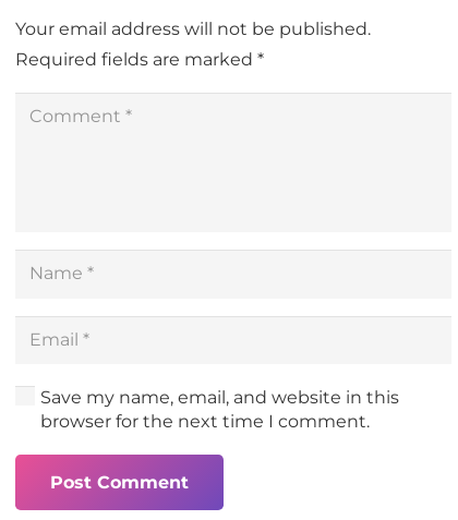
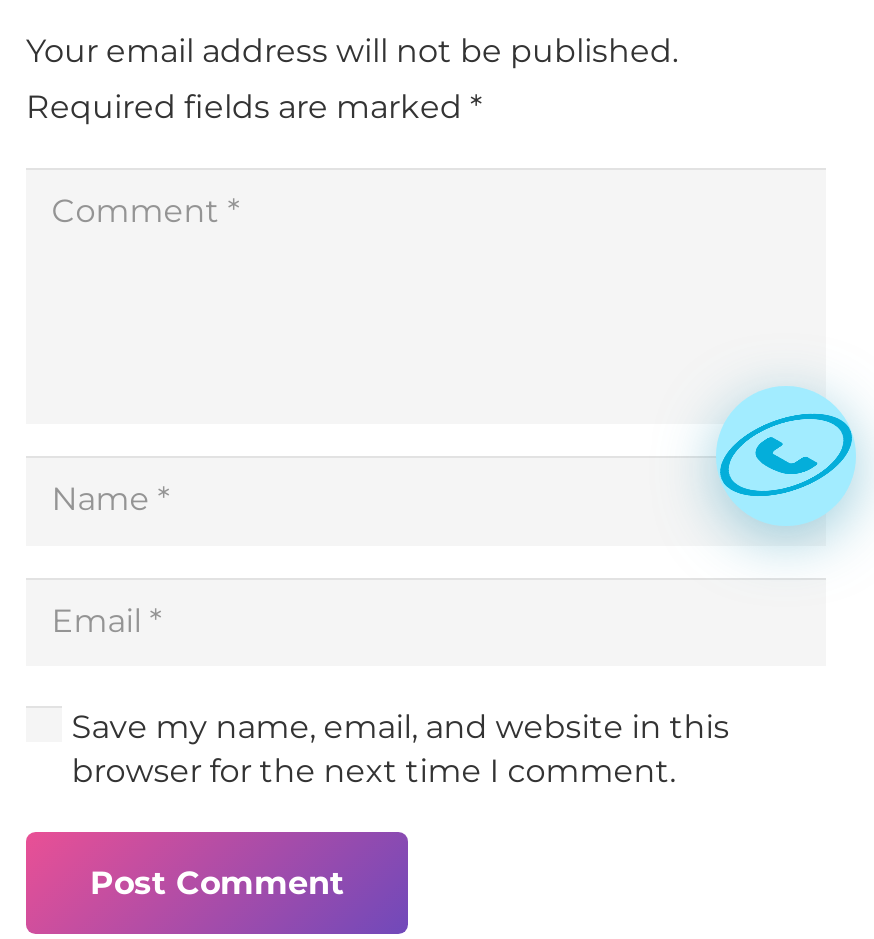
+ [image]
